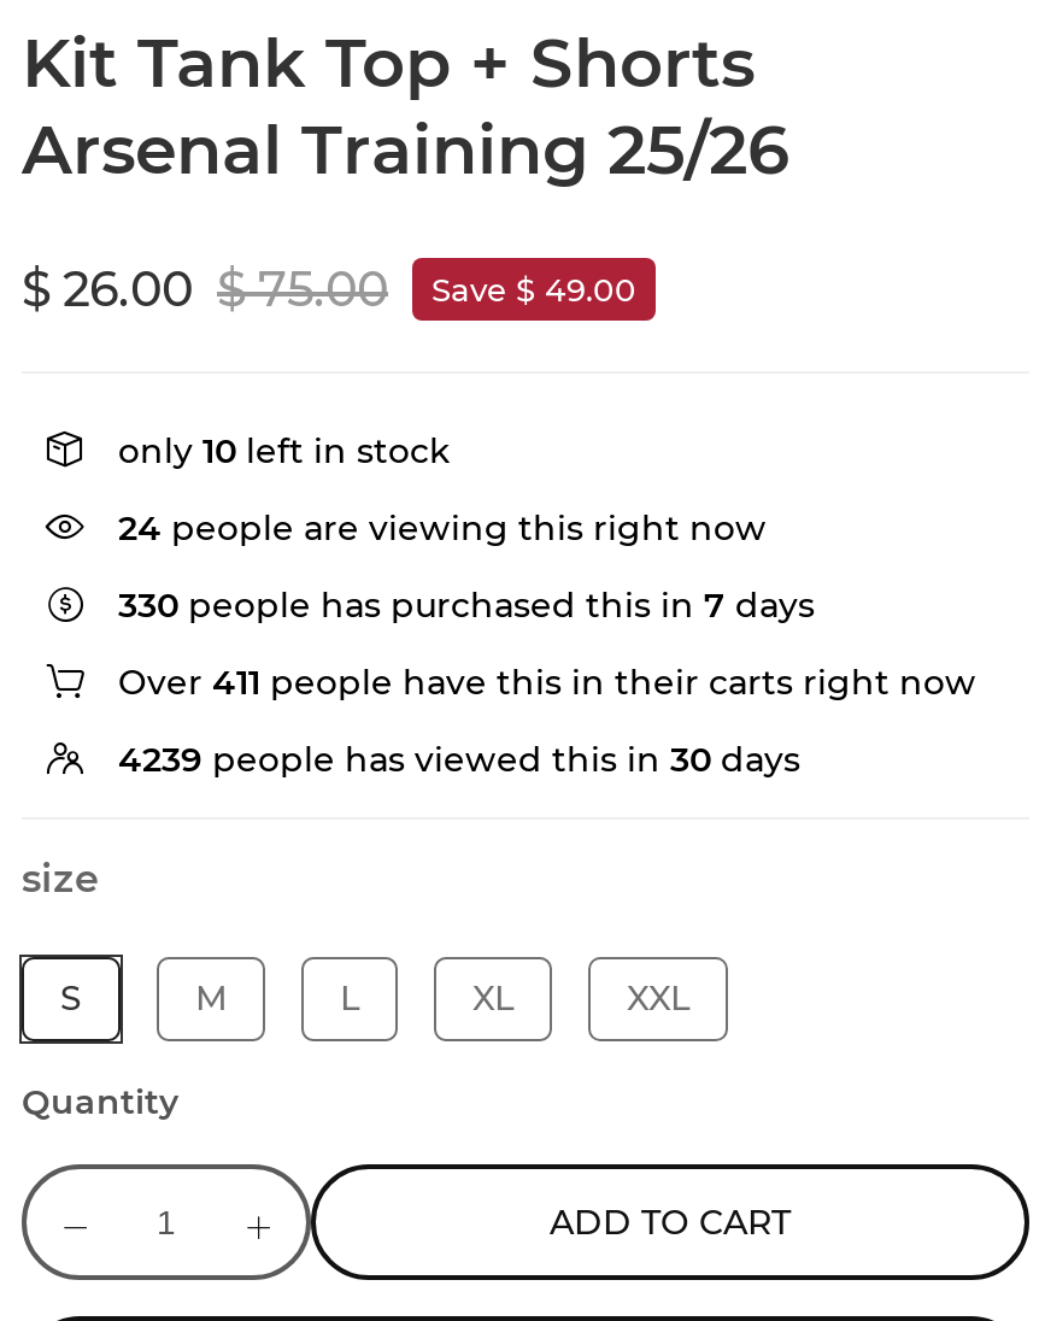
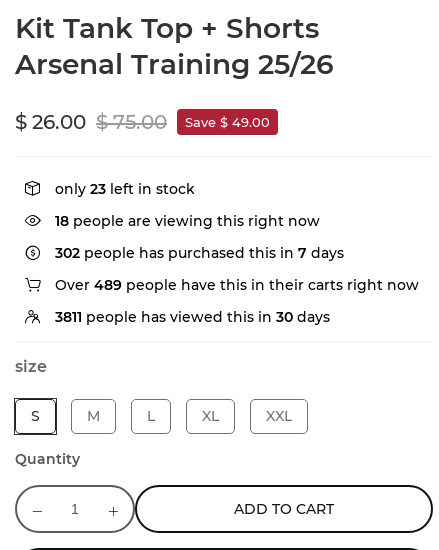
- only 10 left in stock
+ only 23 left in stock

- 24 people are viewing this right now
+ 18 people are viewing this right now

- 330 people has purchased this in 7 days
+ 302 people has purchased this in 7 days

- Over 411 people have this in their carts right now
+ Over 489 people have this in their carts right now

- 4239 people has viewed this in 30 days
+ 3811 people has viewed this in 30 days
